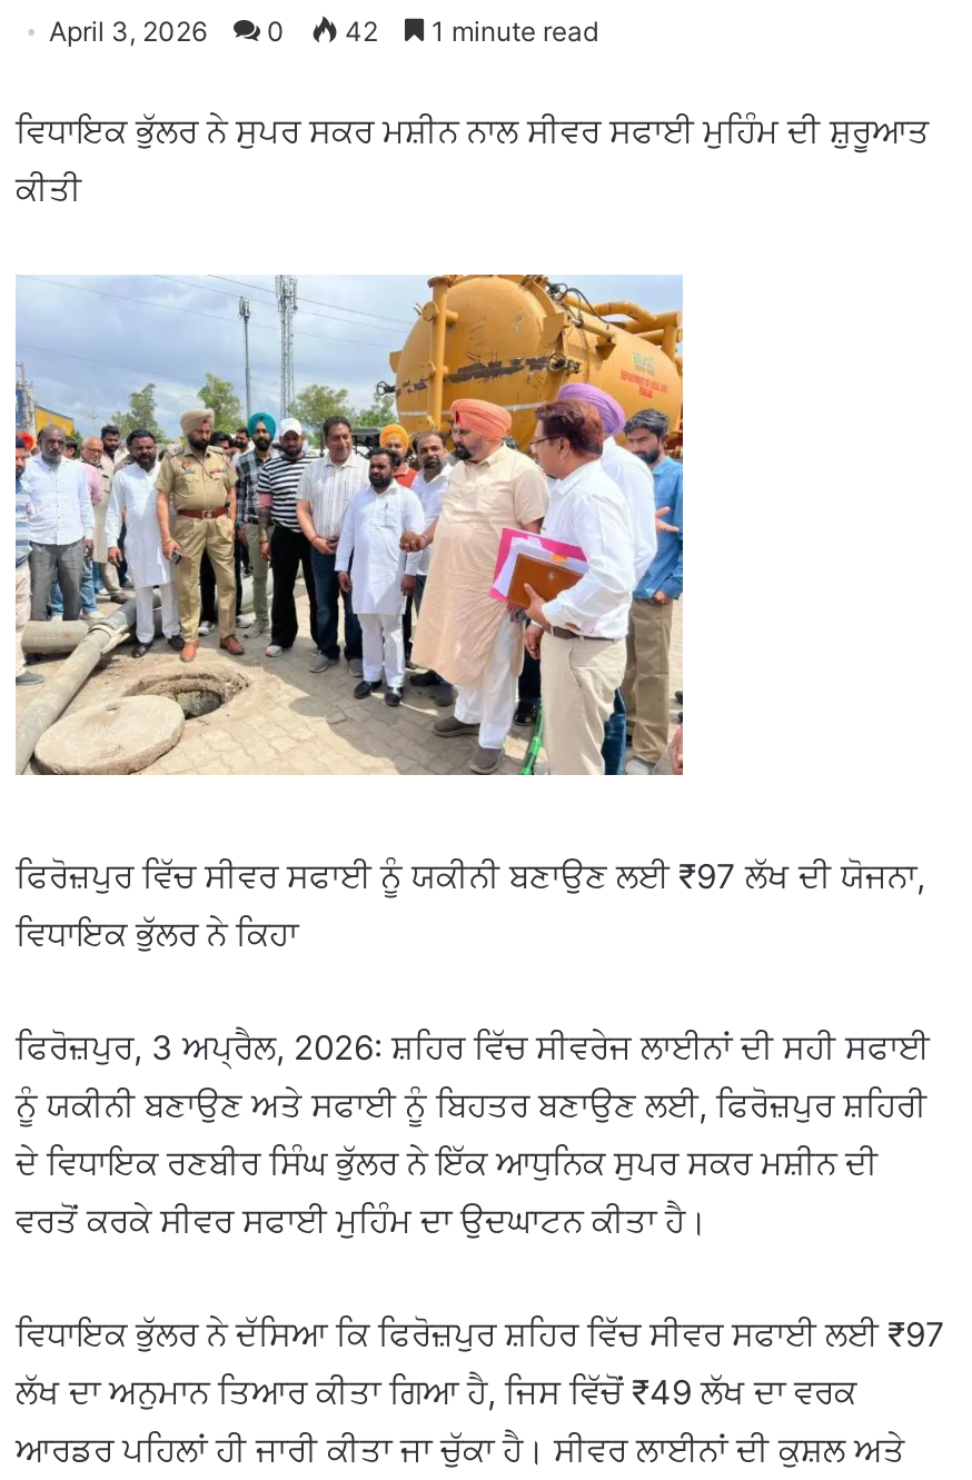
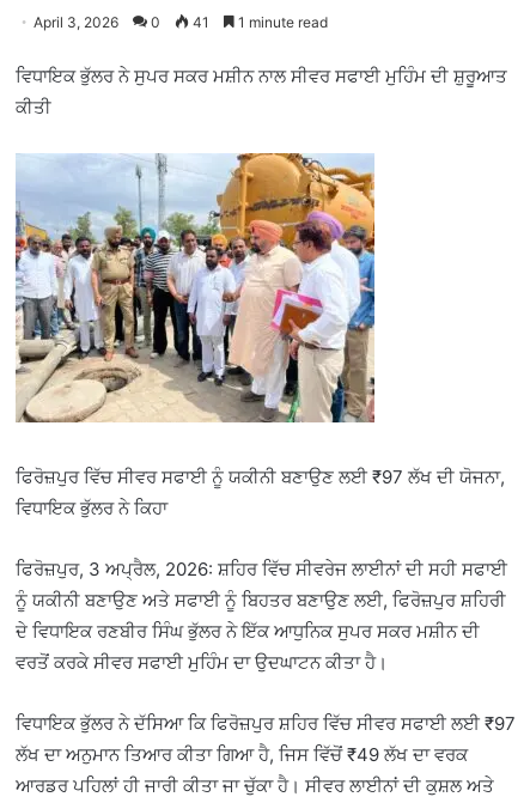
- April 3, 2026 0 42 1 minute read
+ April 3, 2026 0 41 1 minute read
